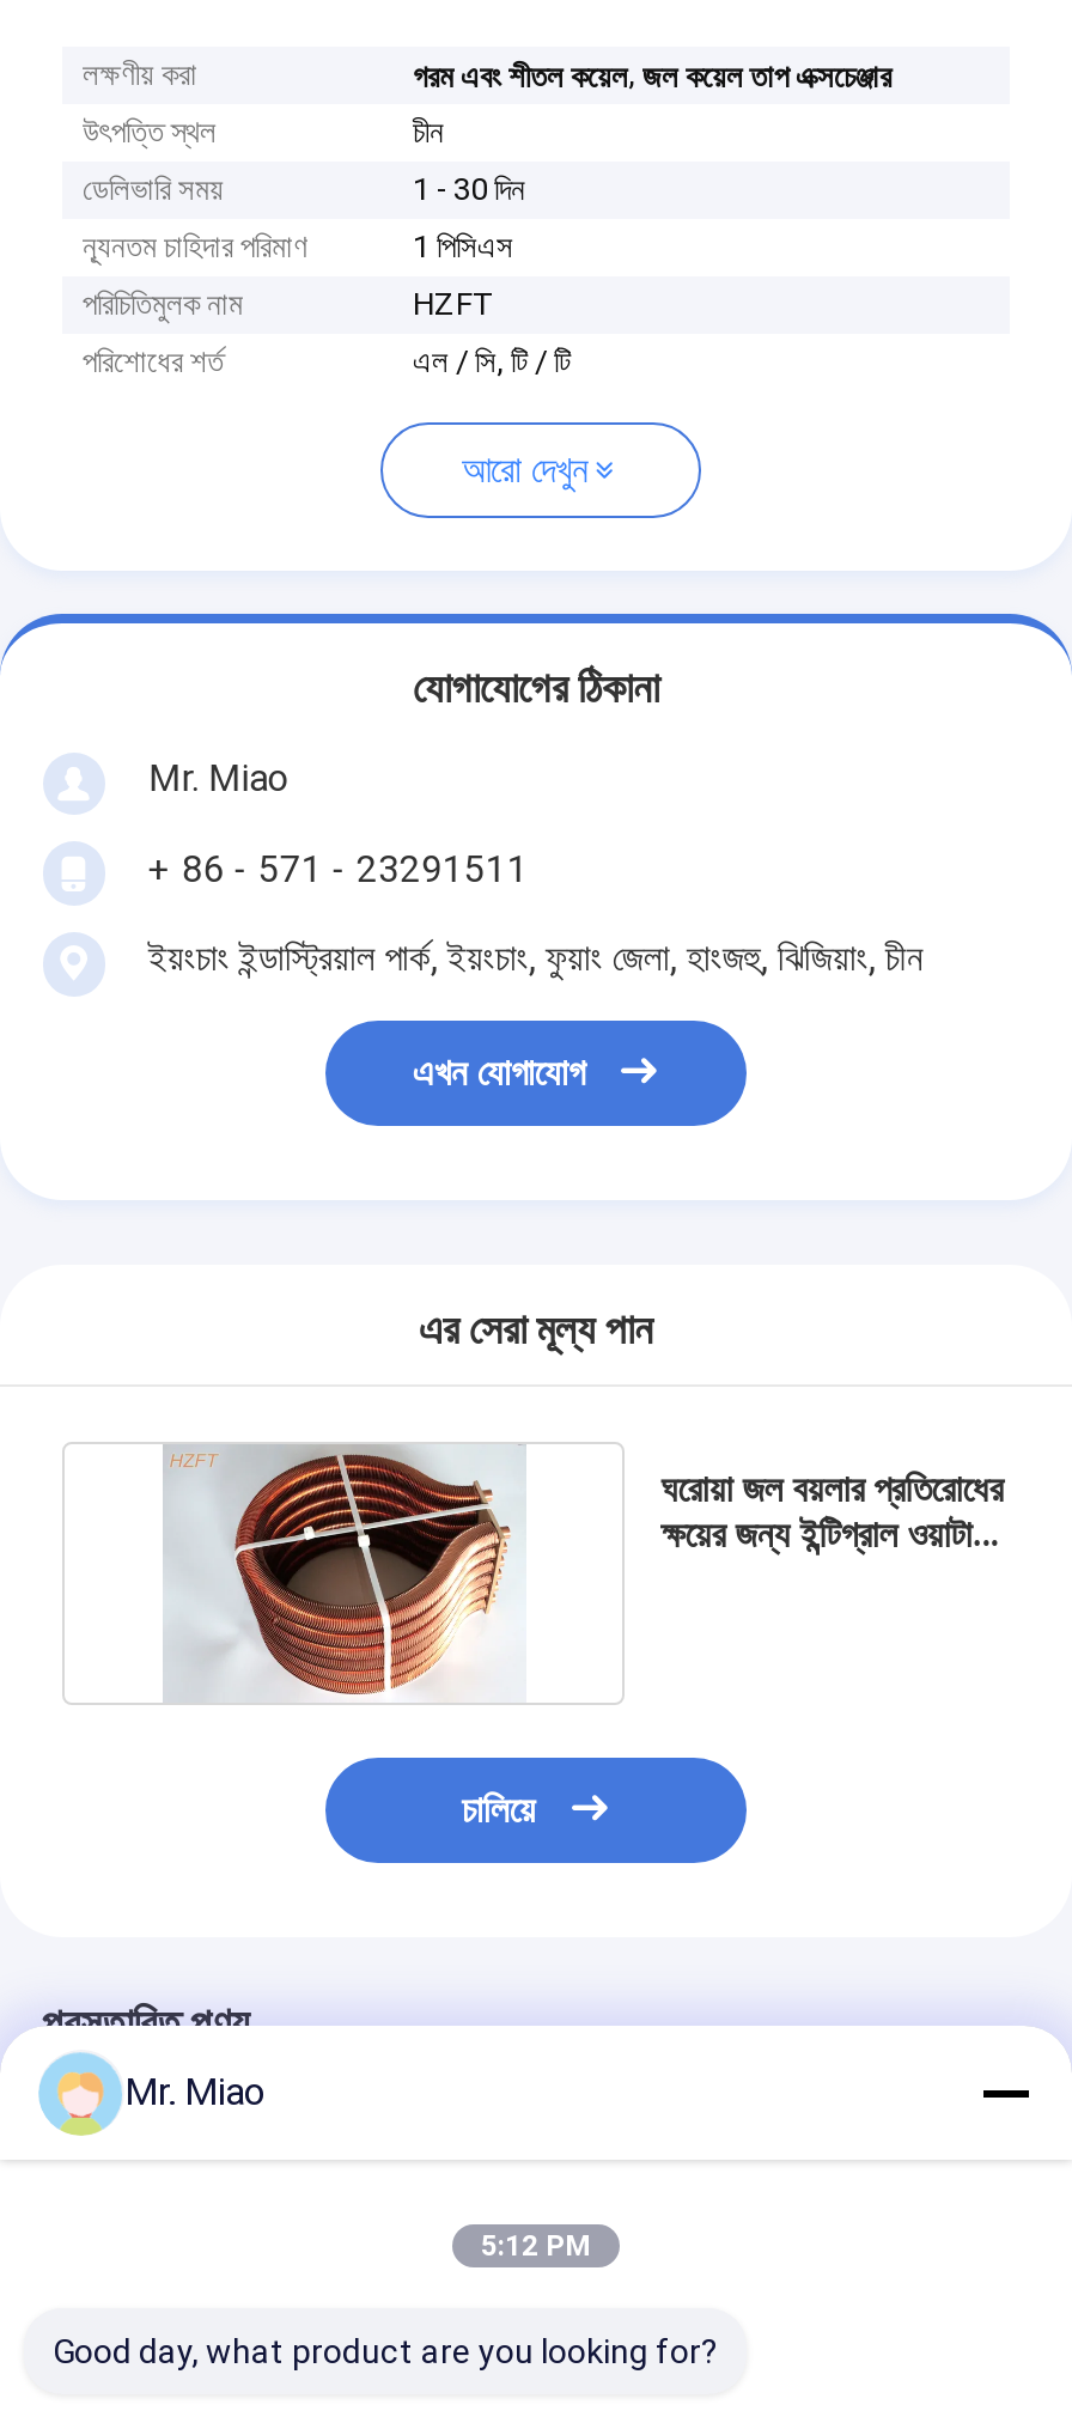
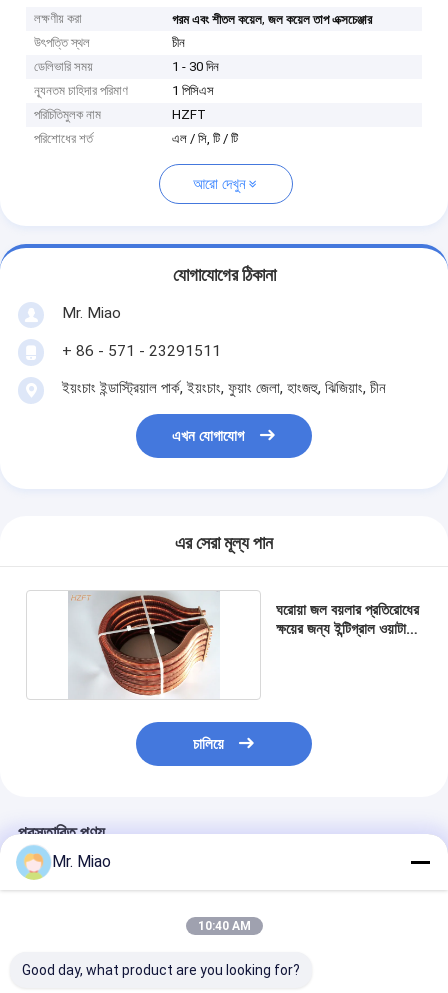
- 5:12 PM
+ 10:40 AM
